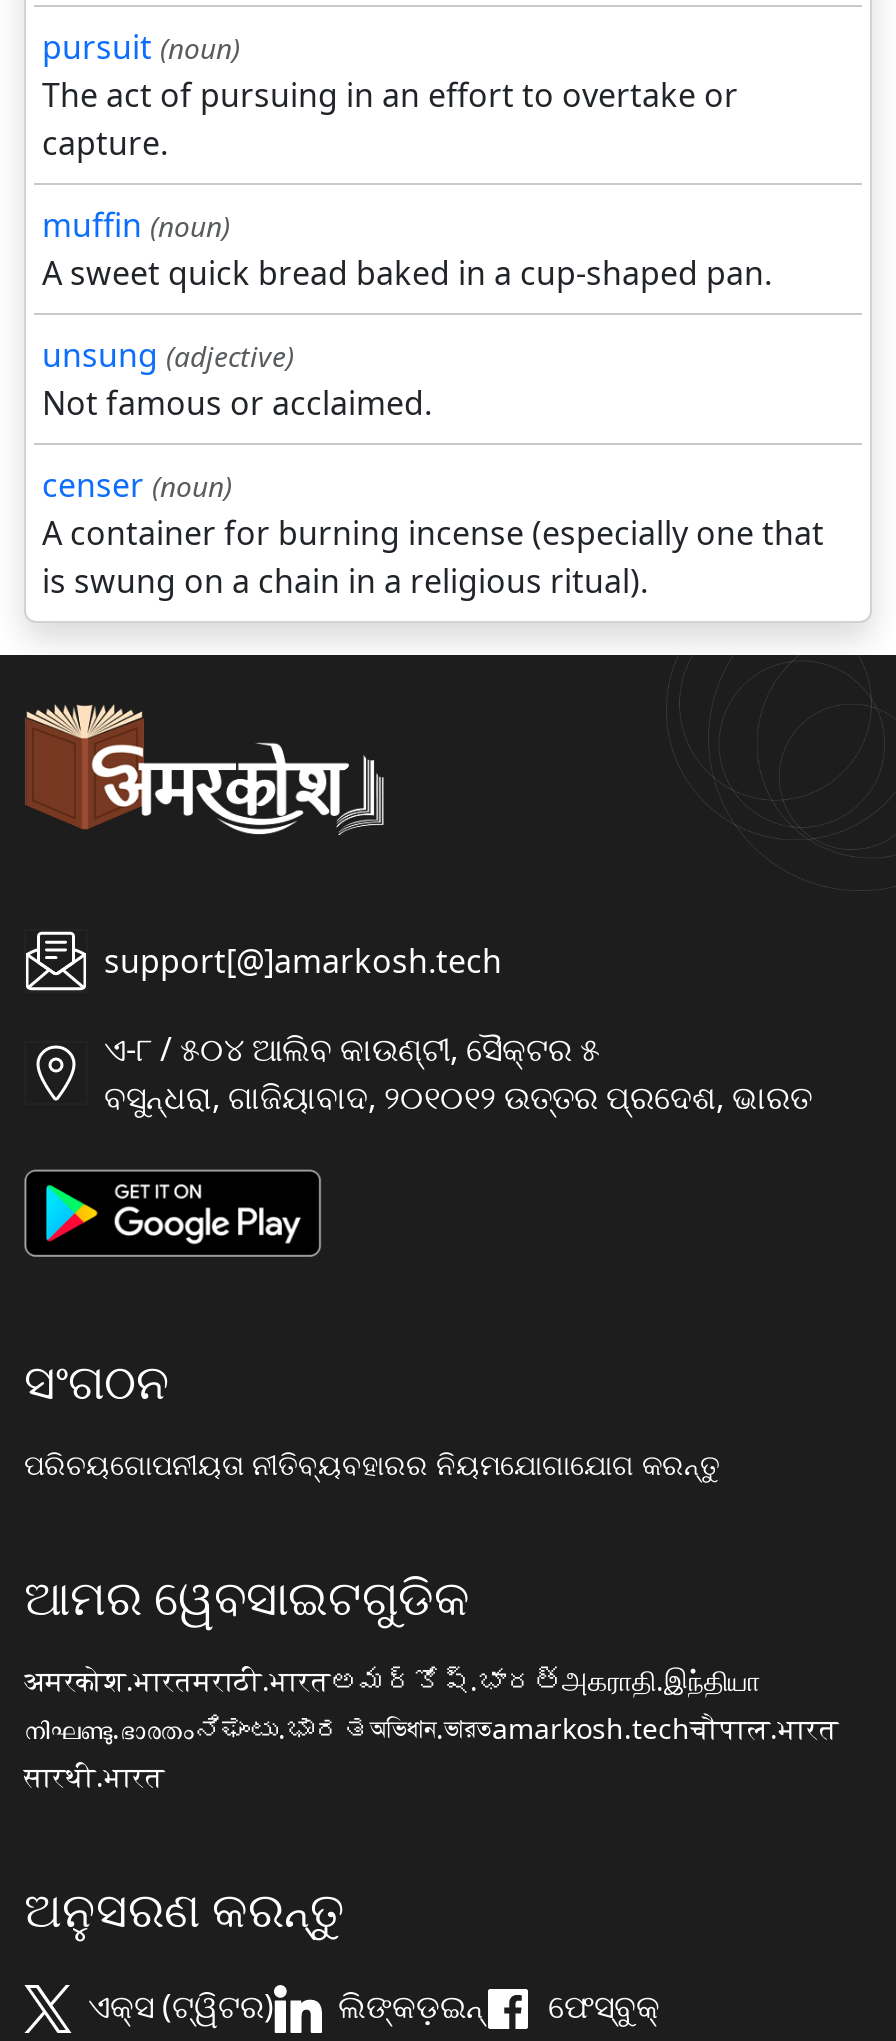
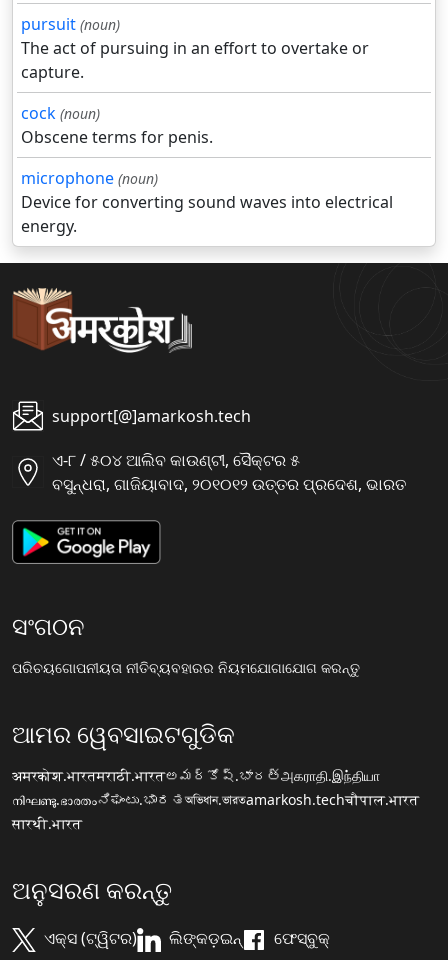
- muffin (noun)
- A sweet quick bread baked in a cup-shaped pan.
- unsung (adjective)
- Not famous or acclaimed.
- censer (noun)
- A container for burning incense (especially one that
- is swung on a chain in a religious ritual).
+ cock (noun)
+ Obscene terms for penis.
+ microphone (noun)
+ Device for converting sound waves into electrical
+ energy.
